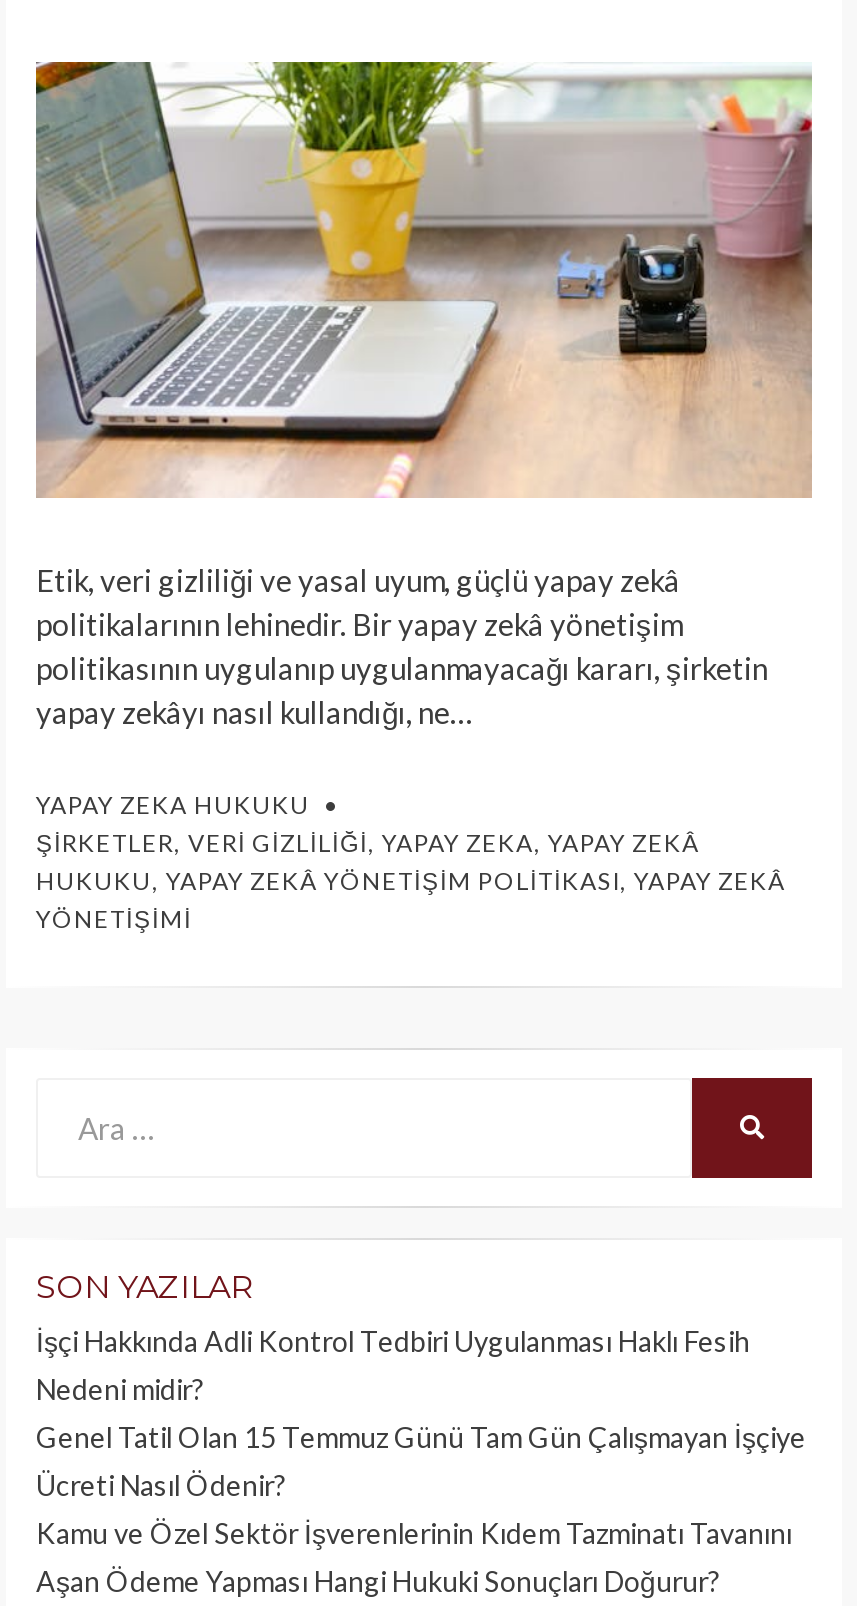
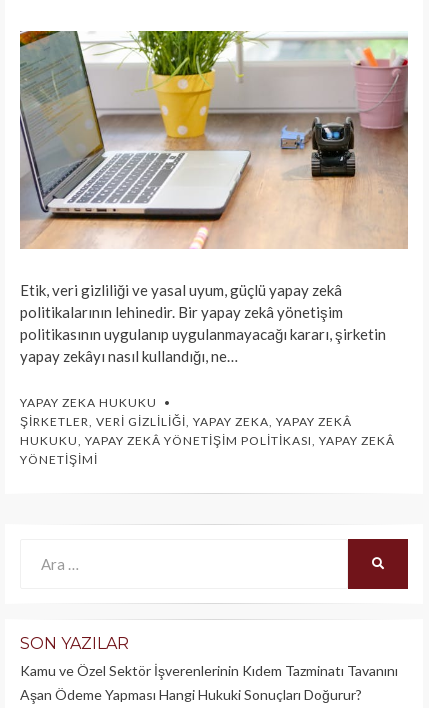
- İşçi Hakkında Adli Kontrol Tedbiri Uygulanması Haklı Fesih
- Nedeni midir?
- Genel Tatil Olan 15 Temmuz Günü Tam Gün Çalışmayan İşçiye
- Ücreti Nasıl Ödenir?
